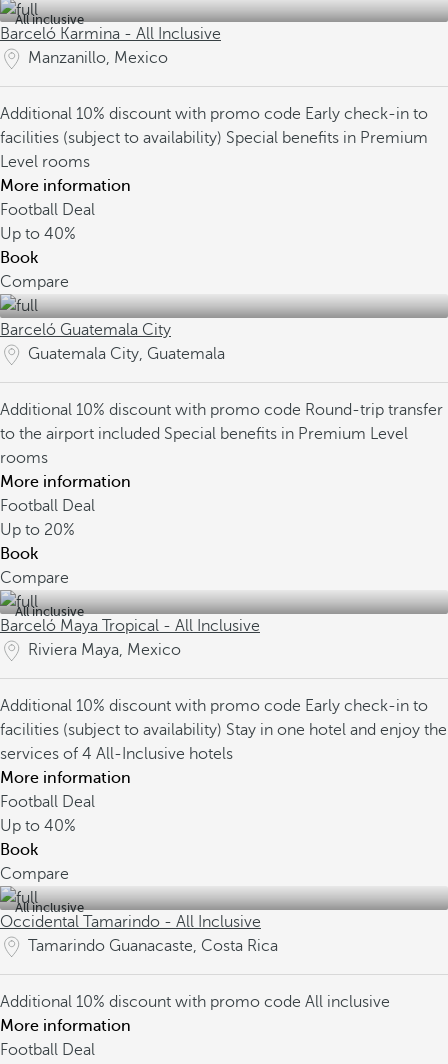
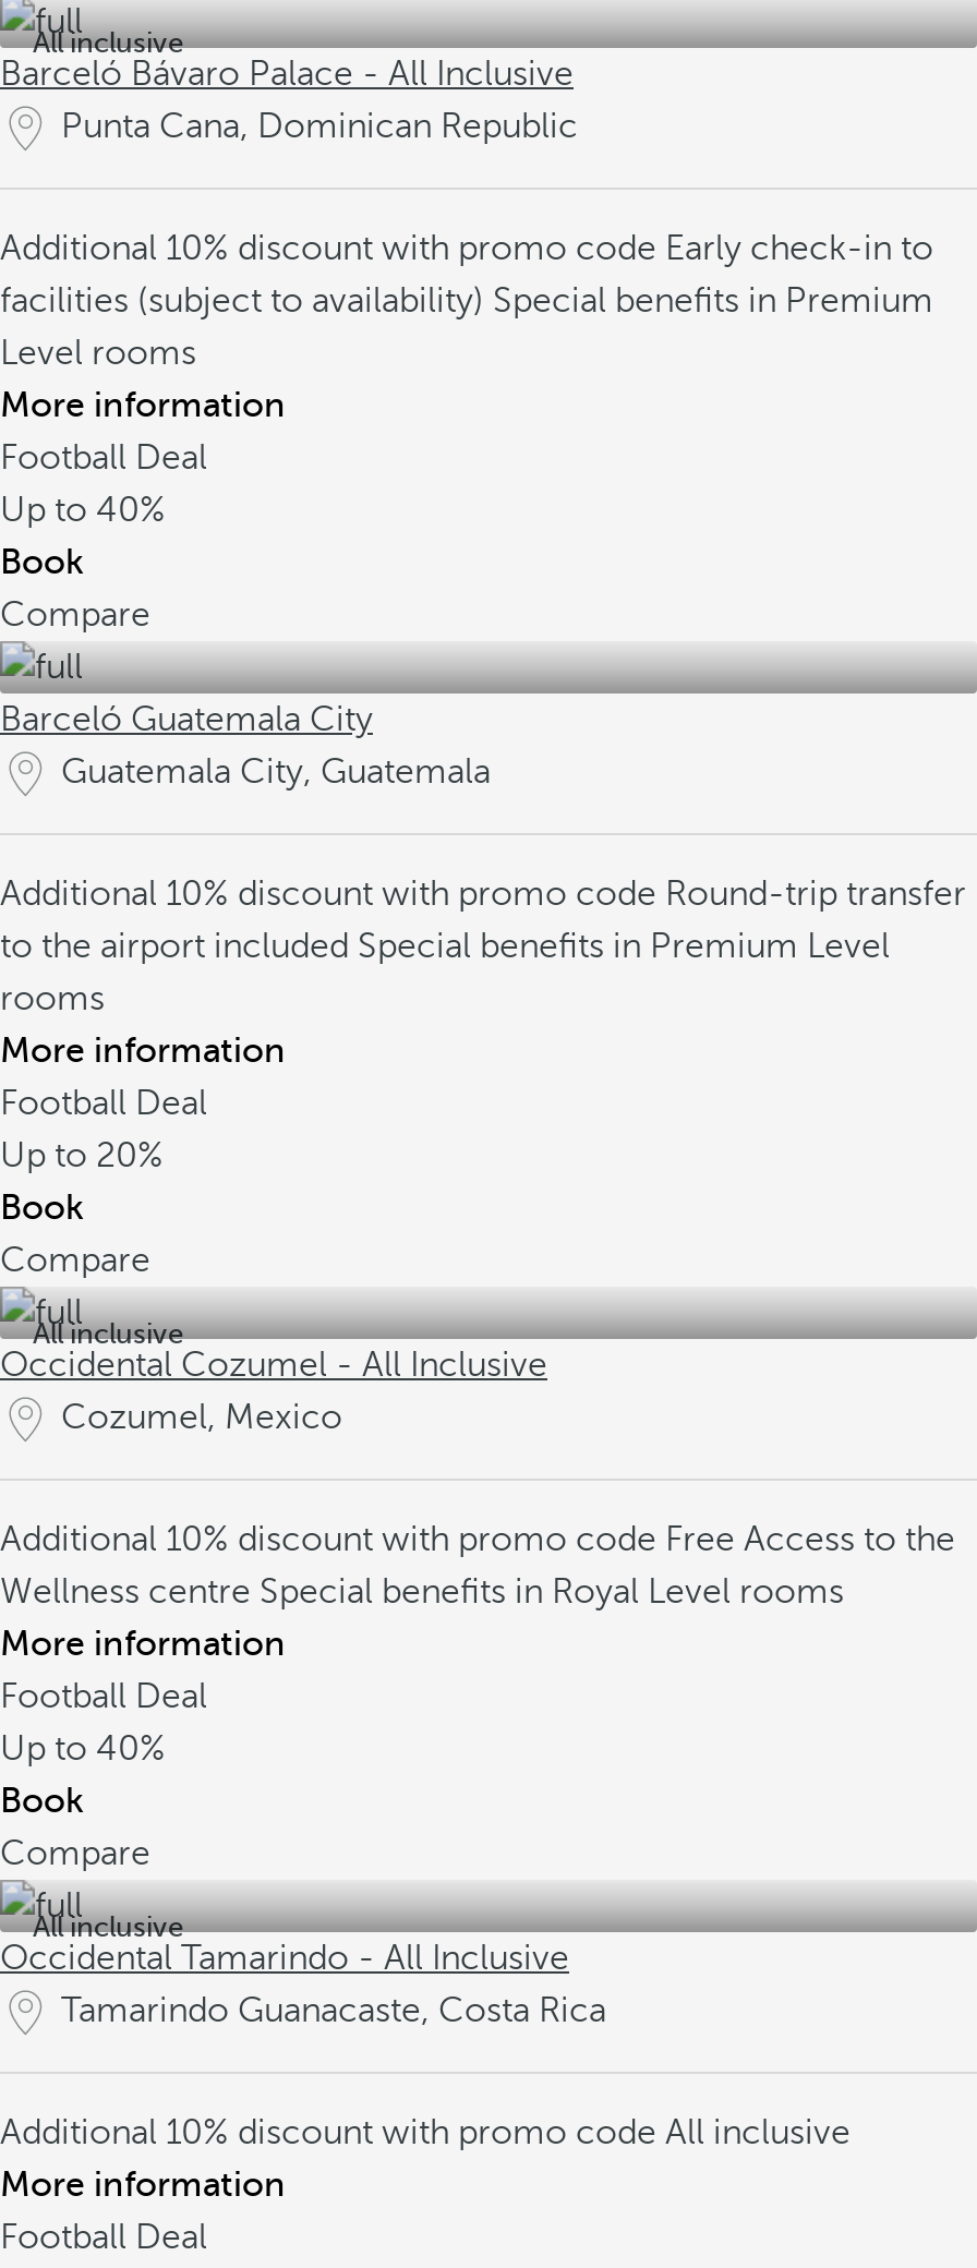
- Barceló Karmina - All Inclusive
- Manzanillo, Mexico
+ Barceló Bávaro Palace - All Inclusive
+ Punta Cana, Dominican Republic

- Barceló Maya Tropical - All Inclusive
- Riviera Maya, Mexico
+ Occidental Cozumel - All Inclusive
+ Cozumel, Mexico

- Additional 10% discount with promo code Early check-in to
- facilities (subject to availability) Stay in one hotel and enjoy the
- services of 4 All-Inclusive hotels
+ Additional 10% discount with promo code Free Access to the
+ Wellness centre Special benefits in Royal Level rooms
